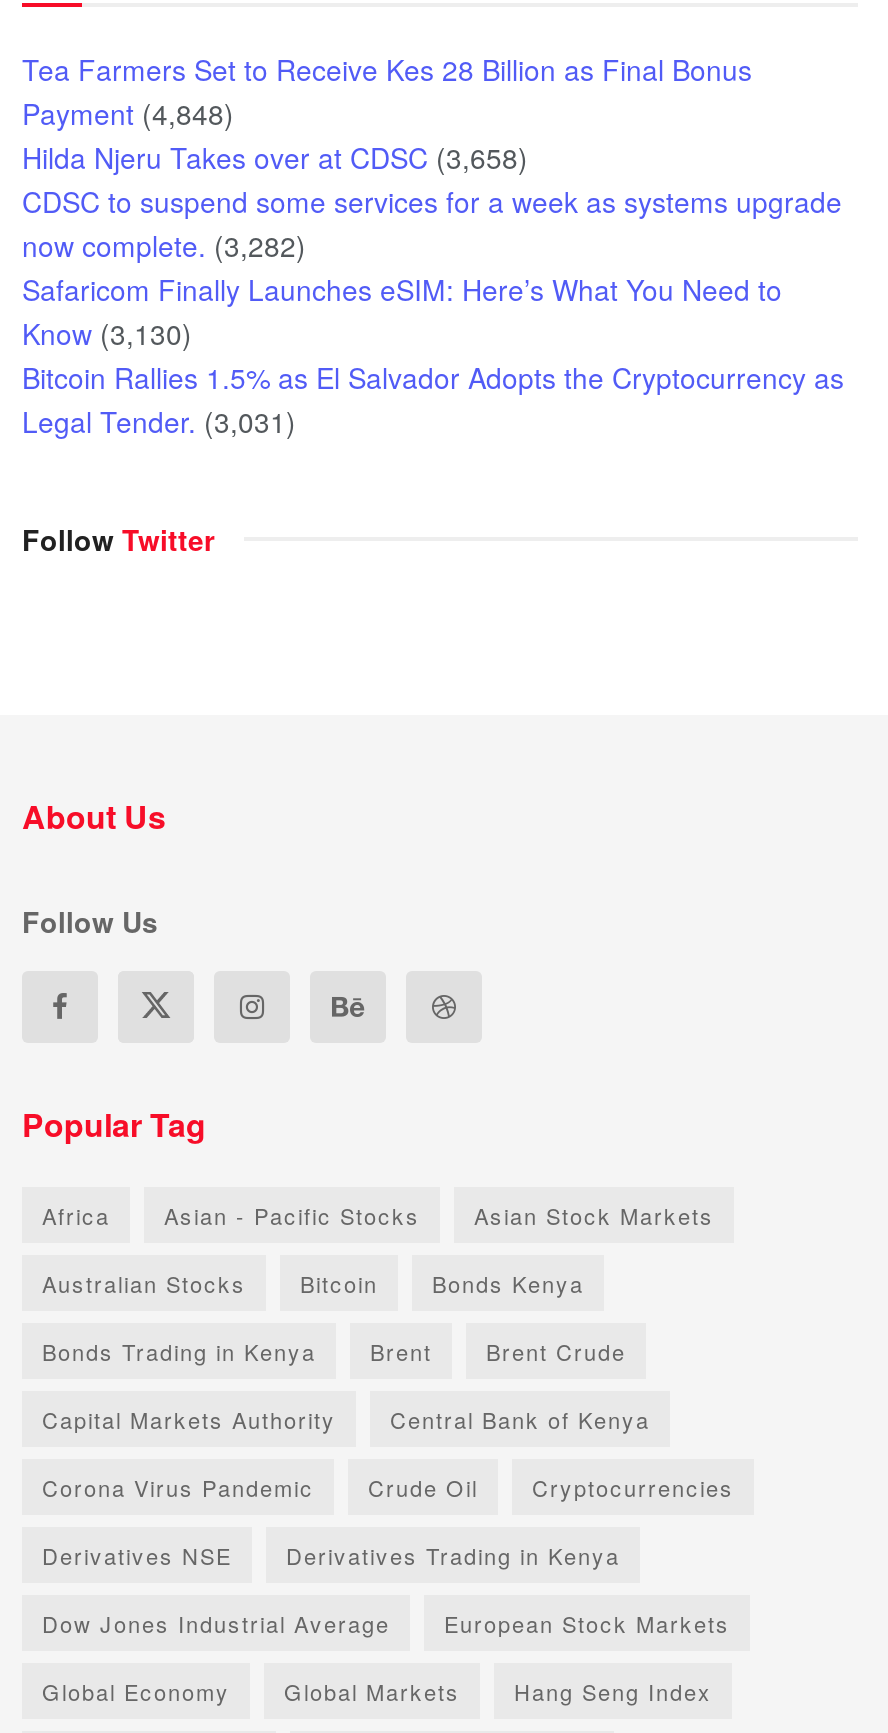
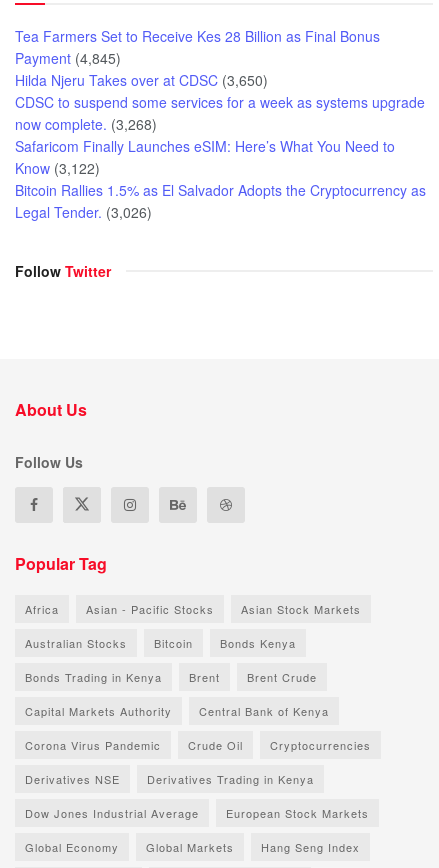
- Payment (4,848)
+ Payment (4,845)

- Hilda Njeru Takes over at CDSC (3,658)
+ Hilda Njeru Takes over at CDSC (3,650)

- now complete. (3,282)
+ now complete. (3,268)

- Know (3,130)
+ Know (3,122)

- Legal Tender. (3,031)
+ Legal Tender. (3,026)
